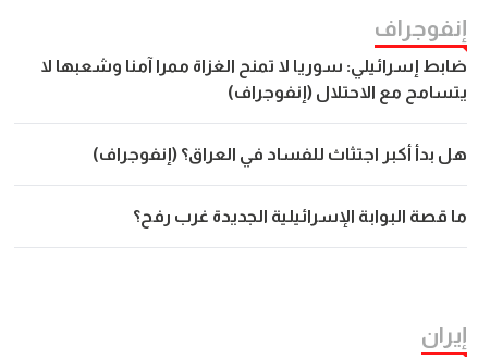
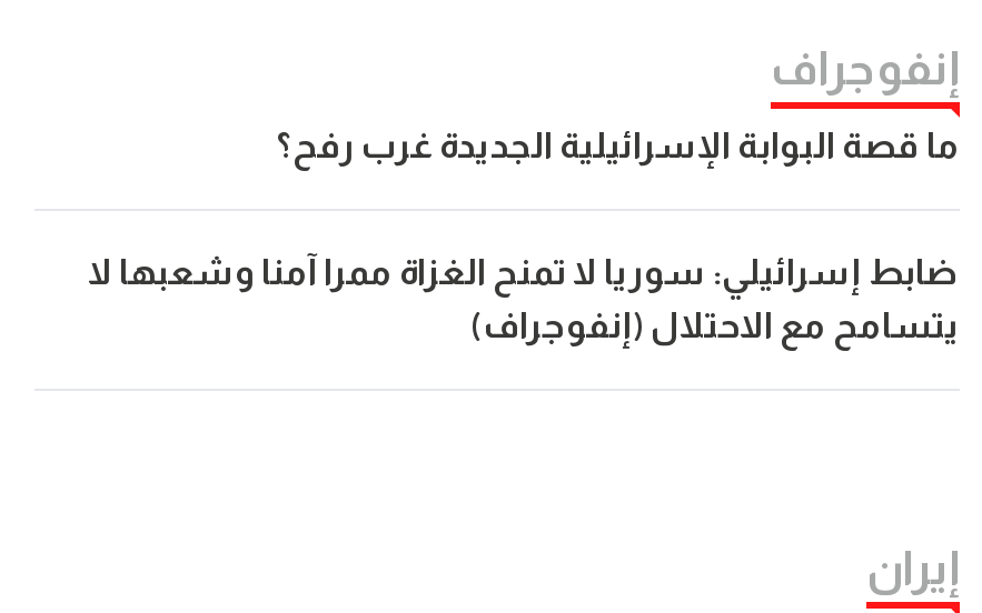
moved down: ضابط إسرائيلي: سوريا لا تمنح الغزاة ممرا آمنا وشعبها لا | يتسامح مع الاحتلال (إنفوجراف)

- هل بدأ أكبر اجتثاث للفساد في العراق؟ (إنفوجراف)

moved up: ما قصة البوابة الإسرائيلية الجديدة غرب رفح؟
